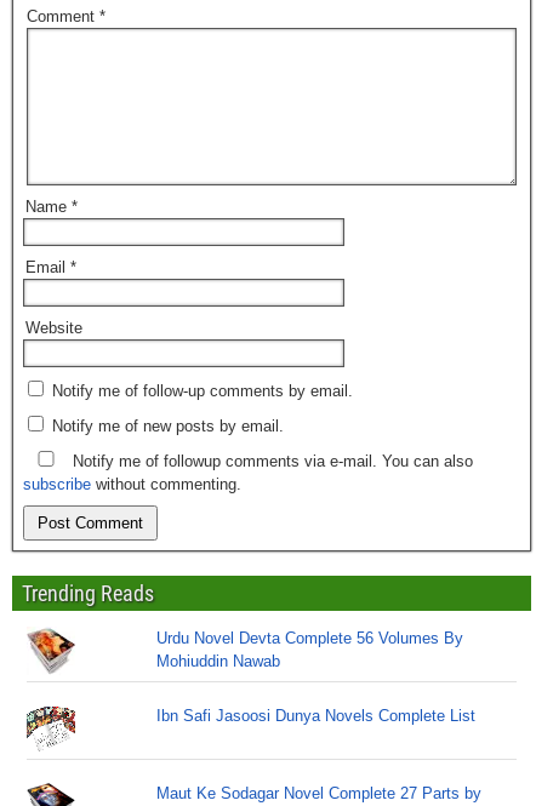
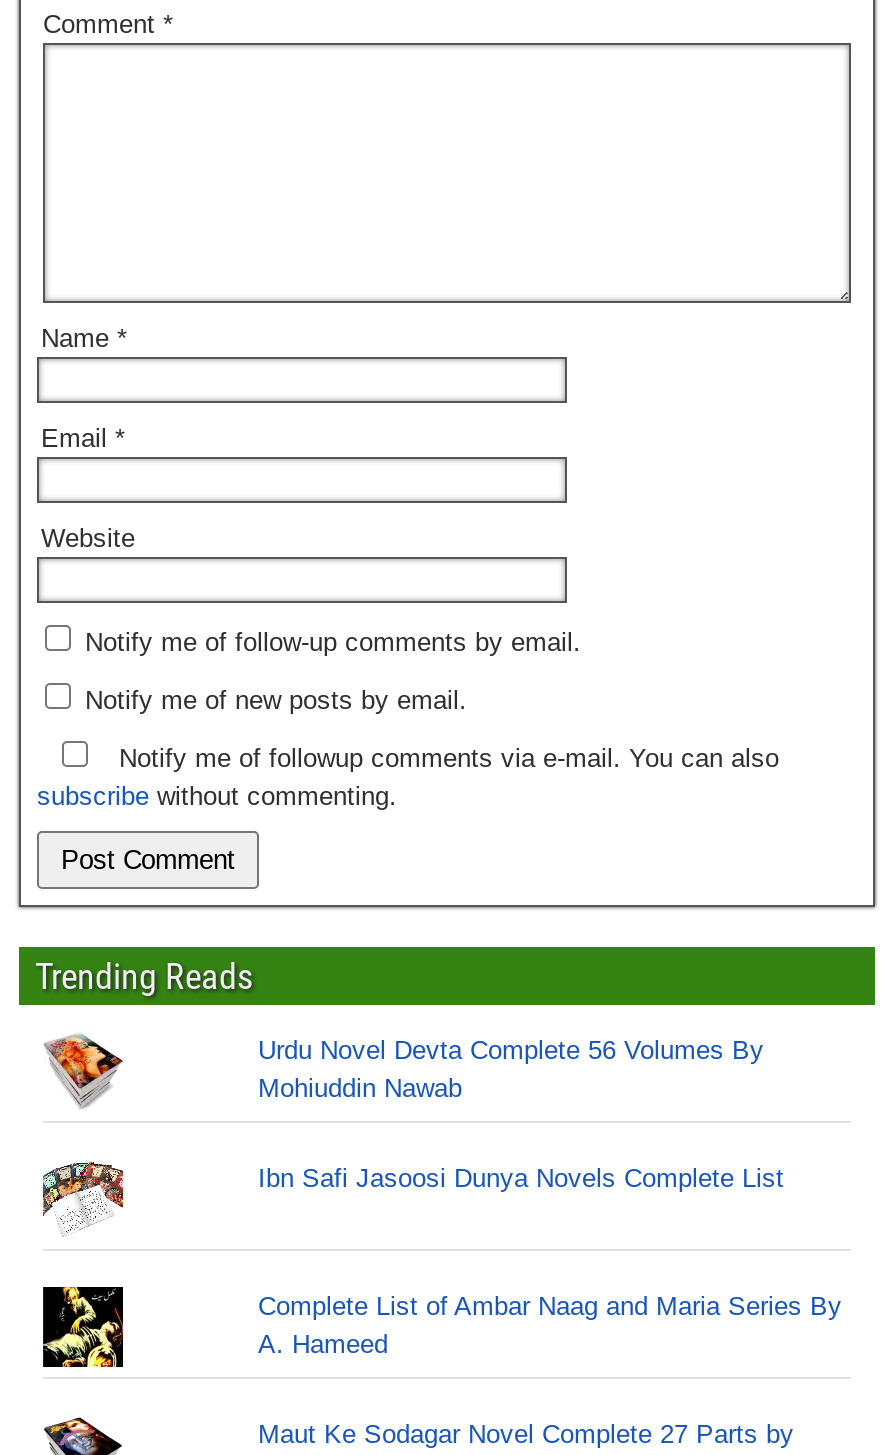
+ [image]

+ Complete List of Ambar Naag and Maria Series By
+ A. Hameed
